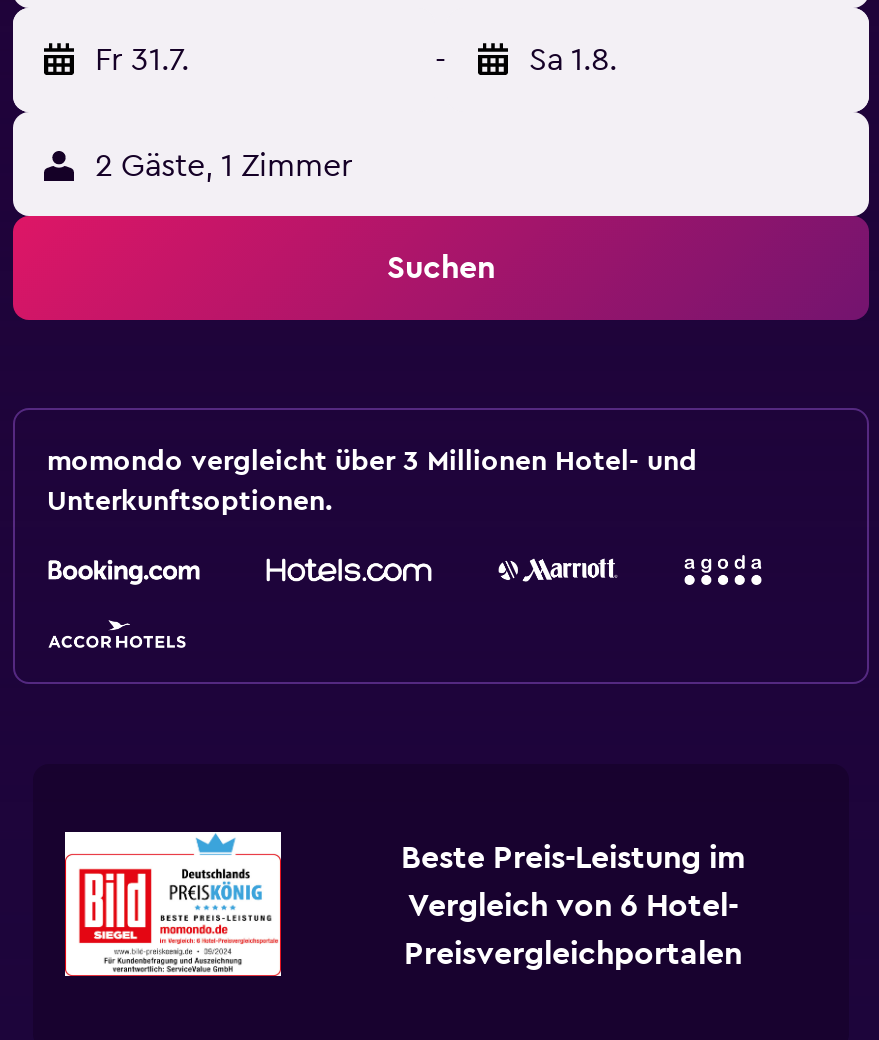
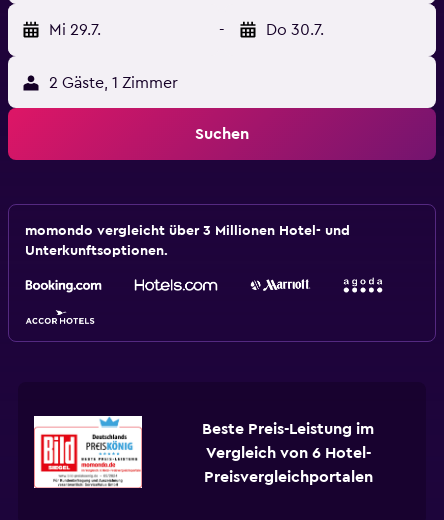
- Fr 31.7.
+ Mi 29.7.

- Sa 1.8.
+ Do 30.7.
